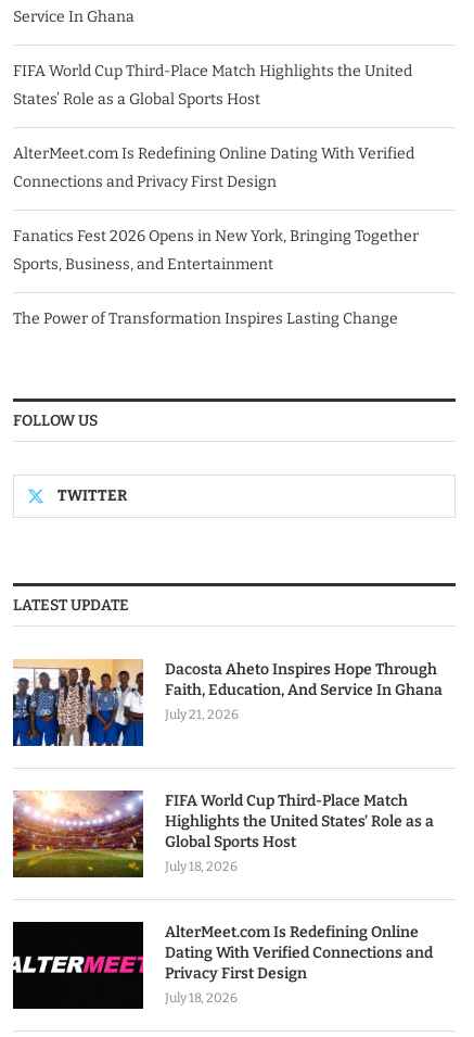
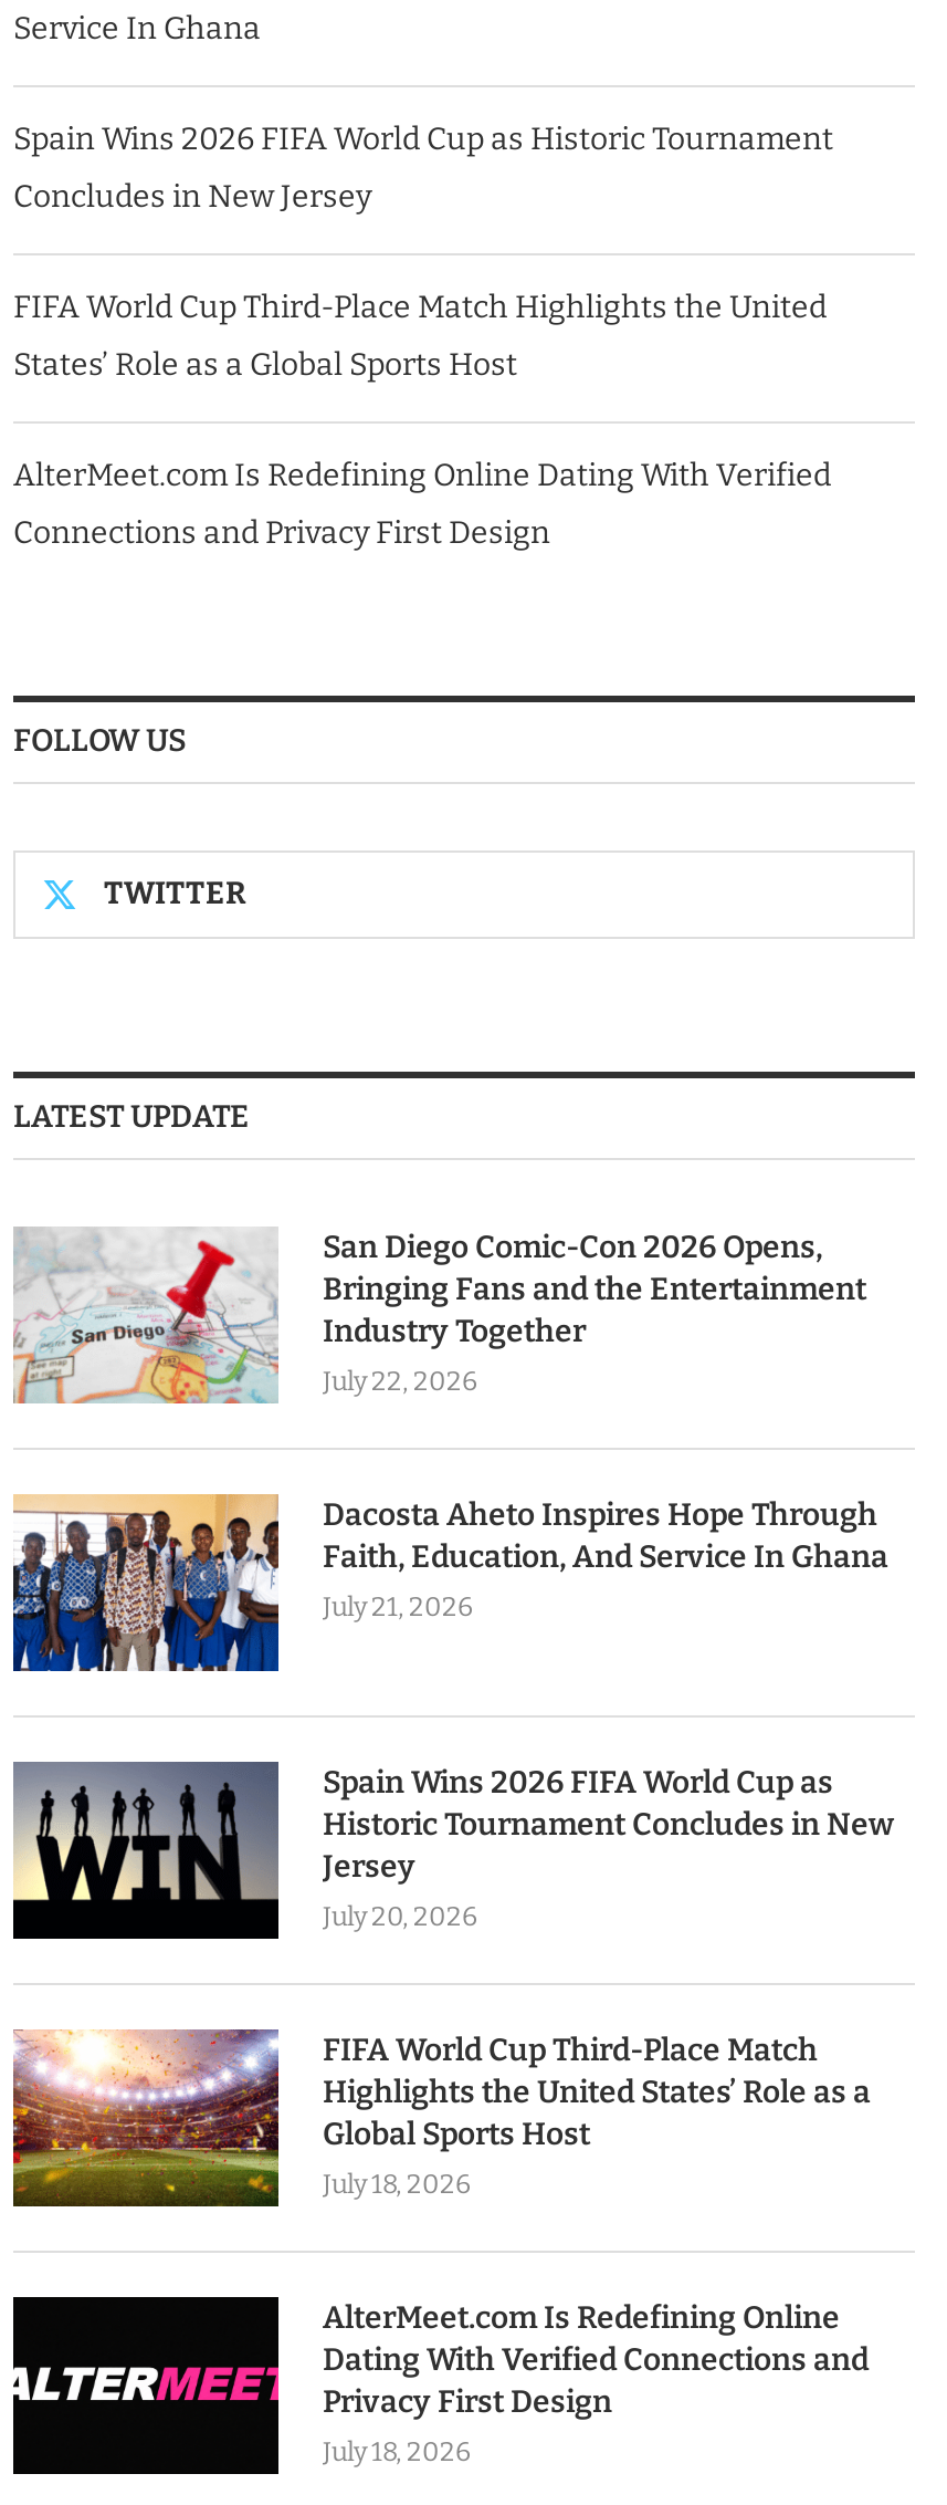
+ Spain Wins 2026 FIFA World Cup as Historic Tournament
+ Concludes in New Jersey

- Fanatics Fest 2026 Opens in New York, Bringing Together
- Sports, Business, and Entertainment
- The Power of Transformation Inspires Lasting Change

moved up: FOLLOW US | TWITTER | LATEST UPDATE

+ [image]
+ San Diego Comic-Con 2026 Opens,
+ Bringing Fans and the Entertainment
+ Industry Together
+ July 22, 2026

+ [image]
+ Spain Wins 2026 FIFA World Cup as
+ Historic Tournament Concludes in New
+ Jersey
+ July 20, 2026
